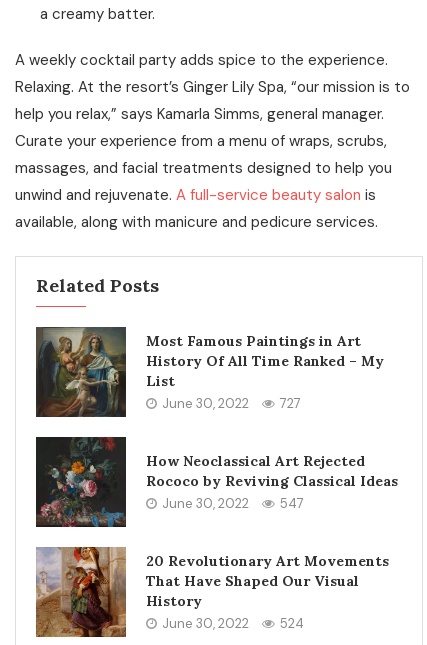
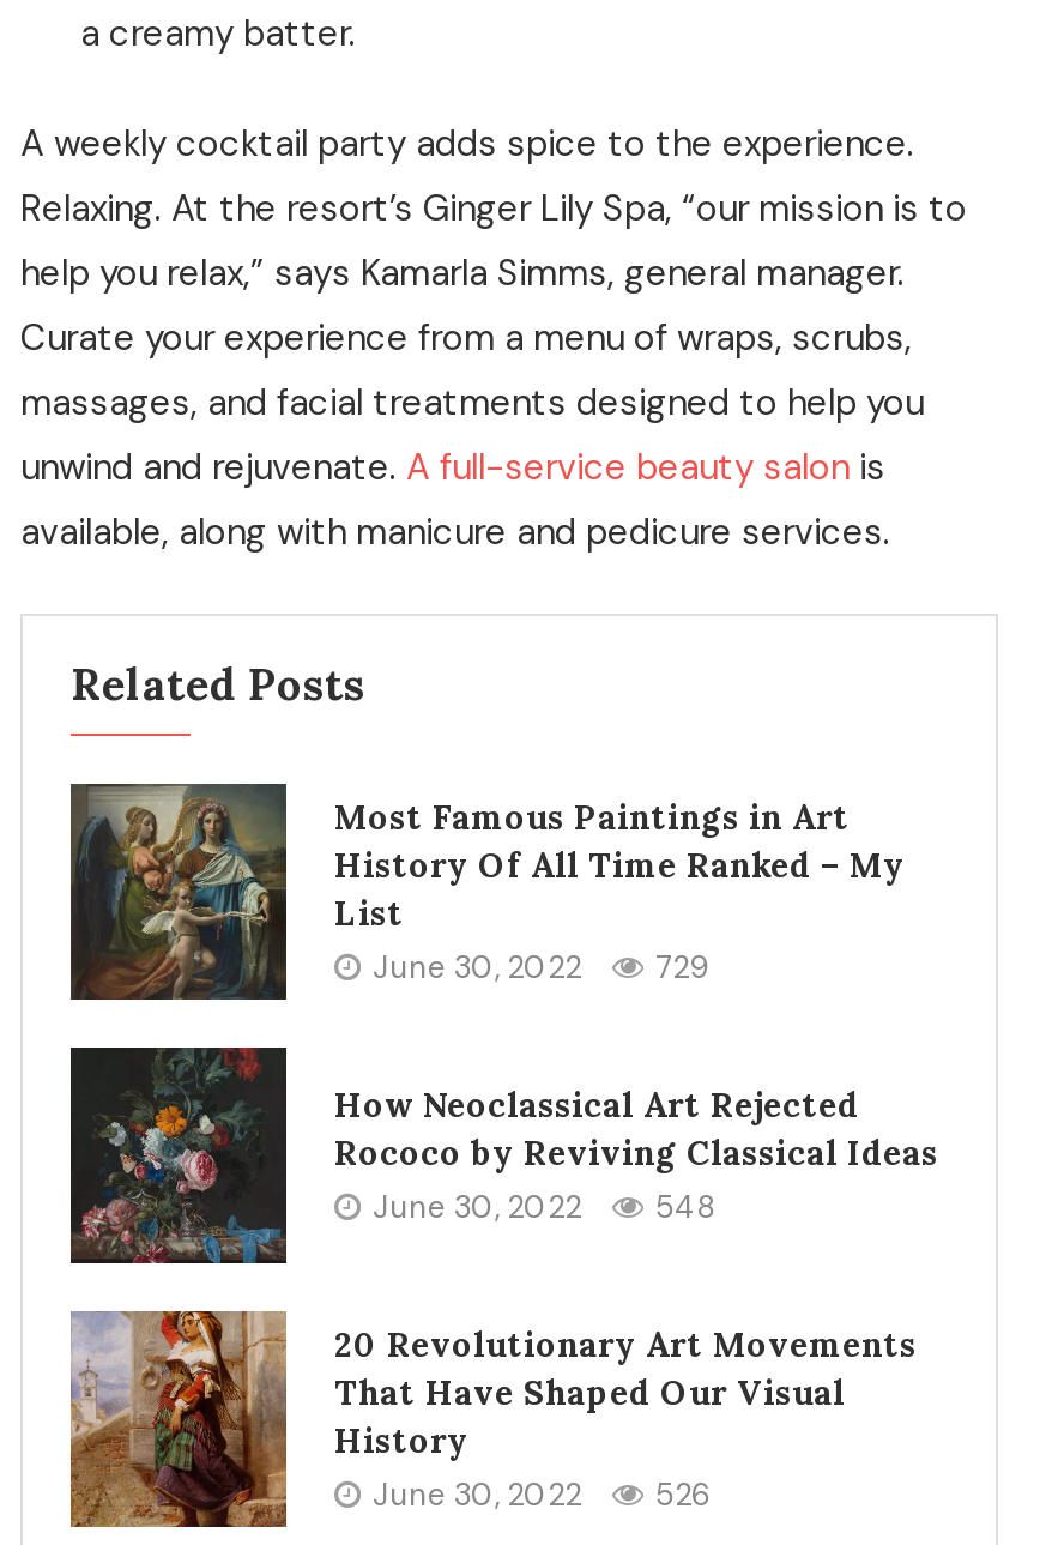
- June 30, 2022 727
+ June 30, 2022 729

- June 30, 2022 547
+ June 30, 2022 548

- June 30, 2022 524
+ June 30, 2022 526
